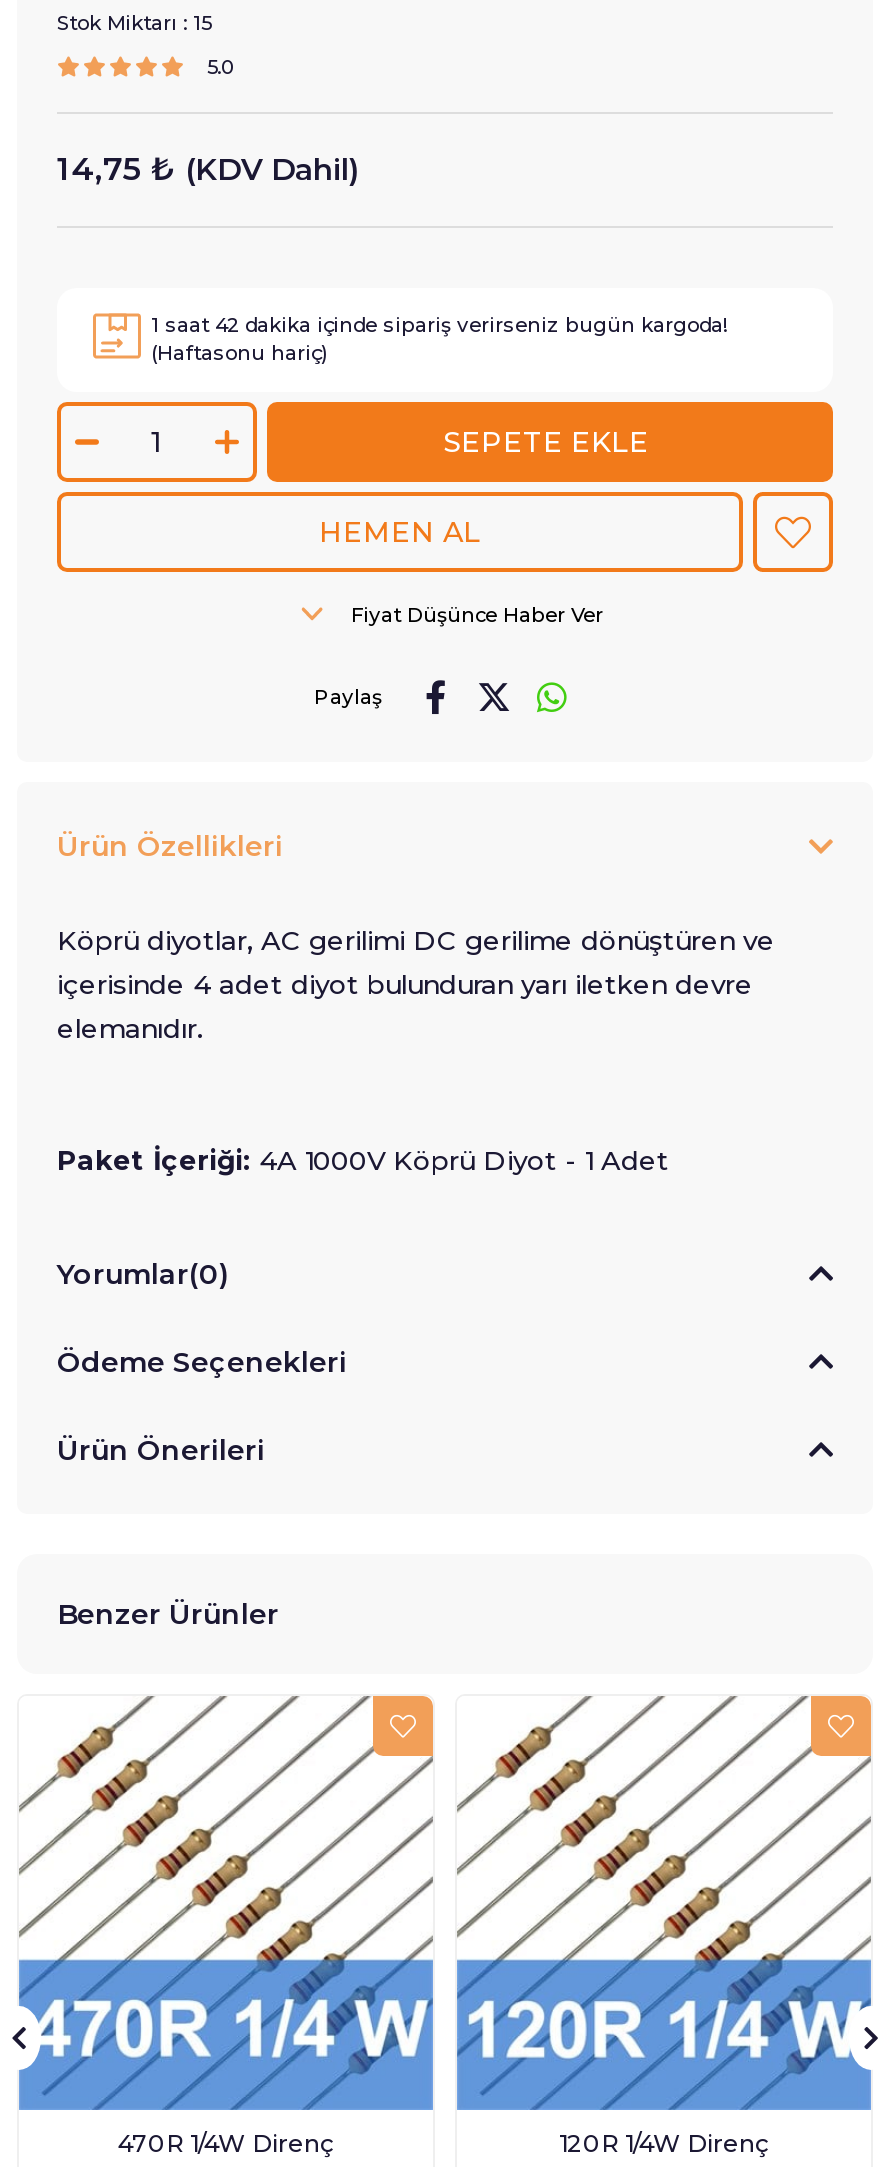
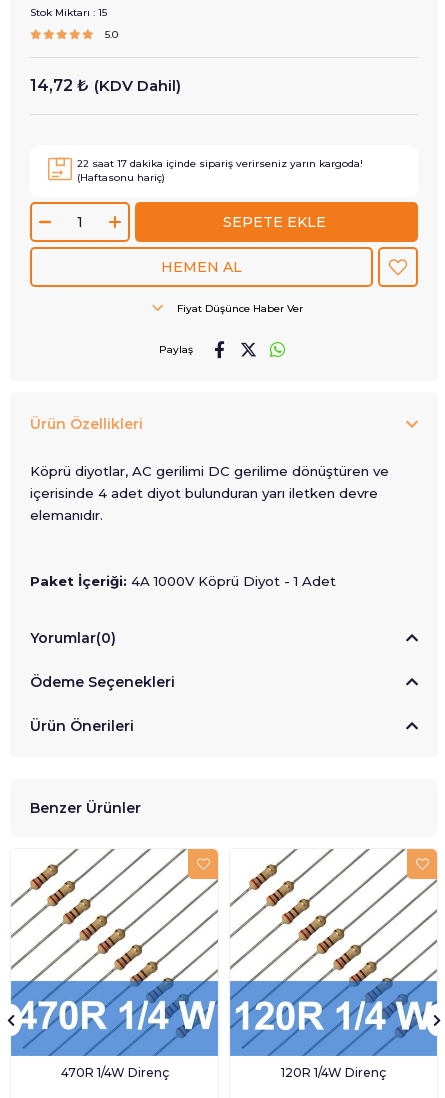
- 14,75 ₺ (KDV Dahil)
+ 14,72 ₺ (KDV Dahil)

- 1 saat 42 dakika içinde sipariş verirseniz bugün kargoda!
+ 22 saat 17 dakika içinde sipariş verirseniz yarın kargoda!
